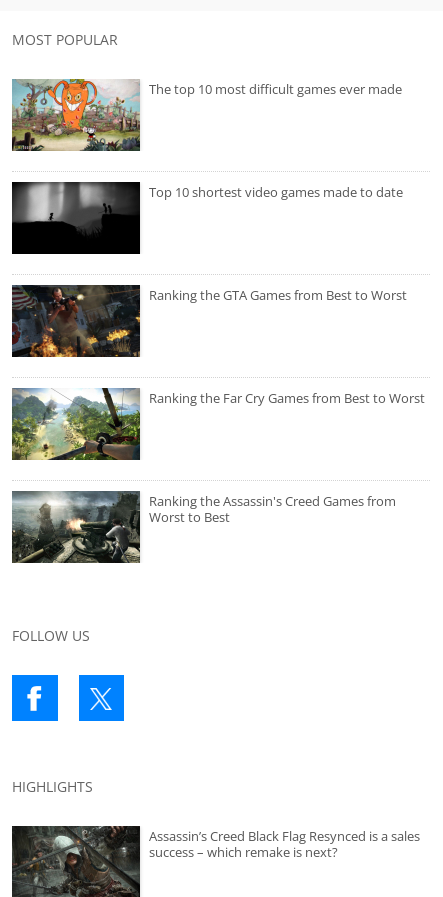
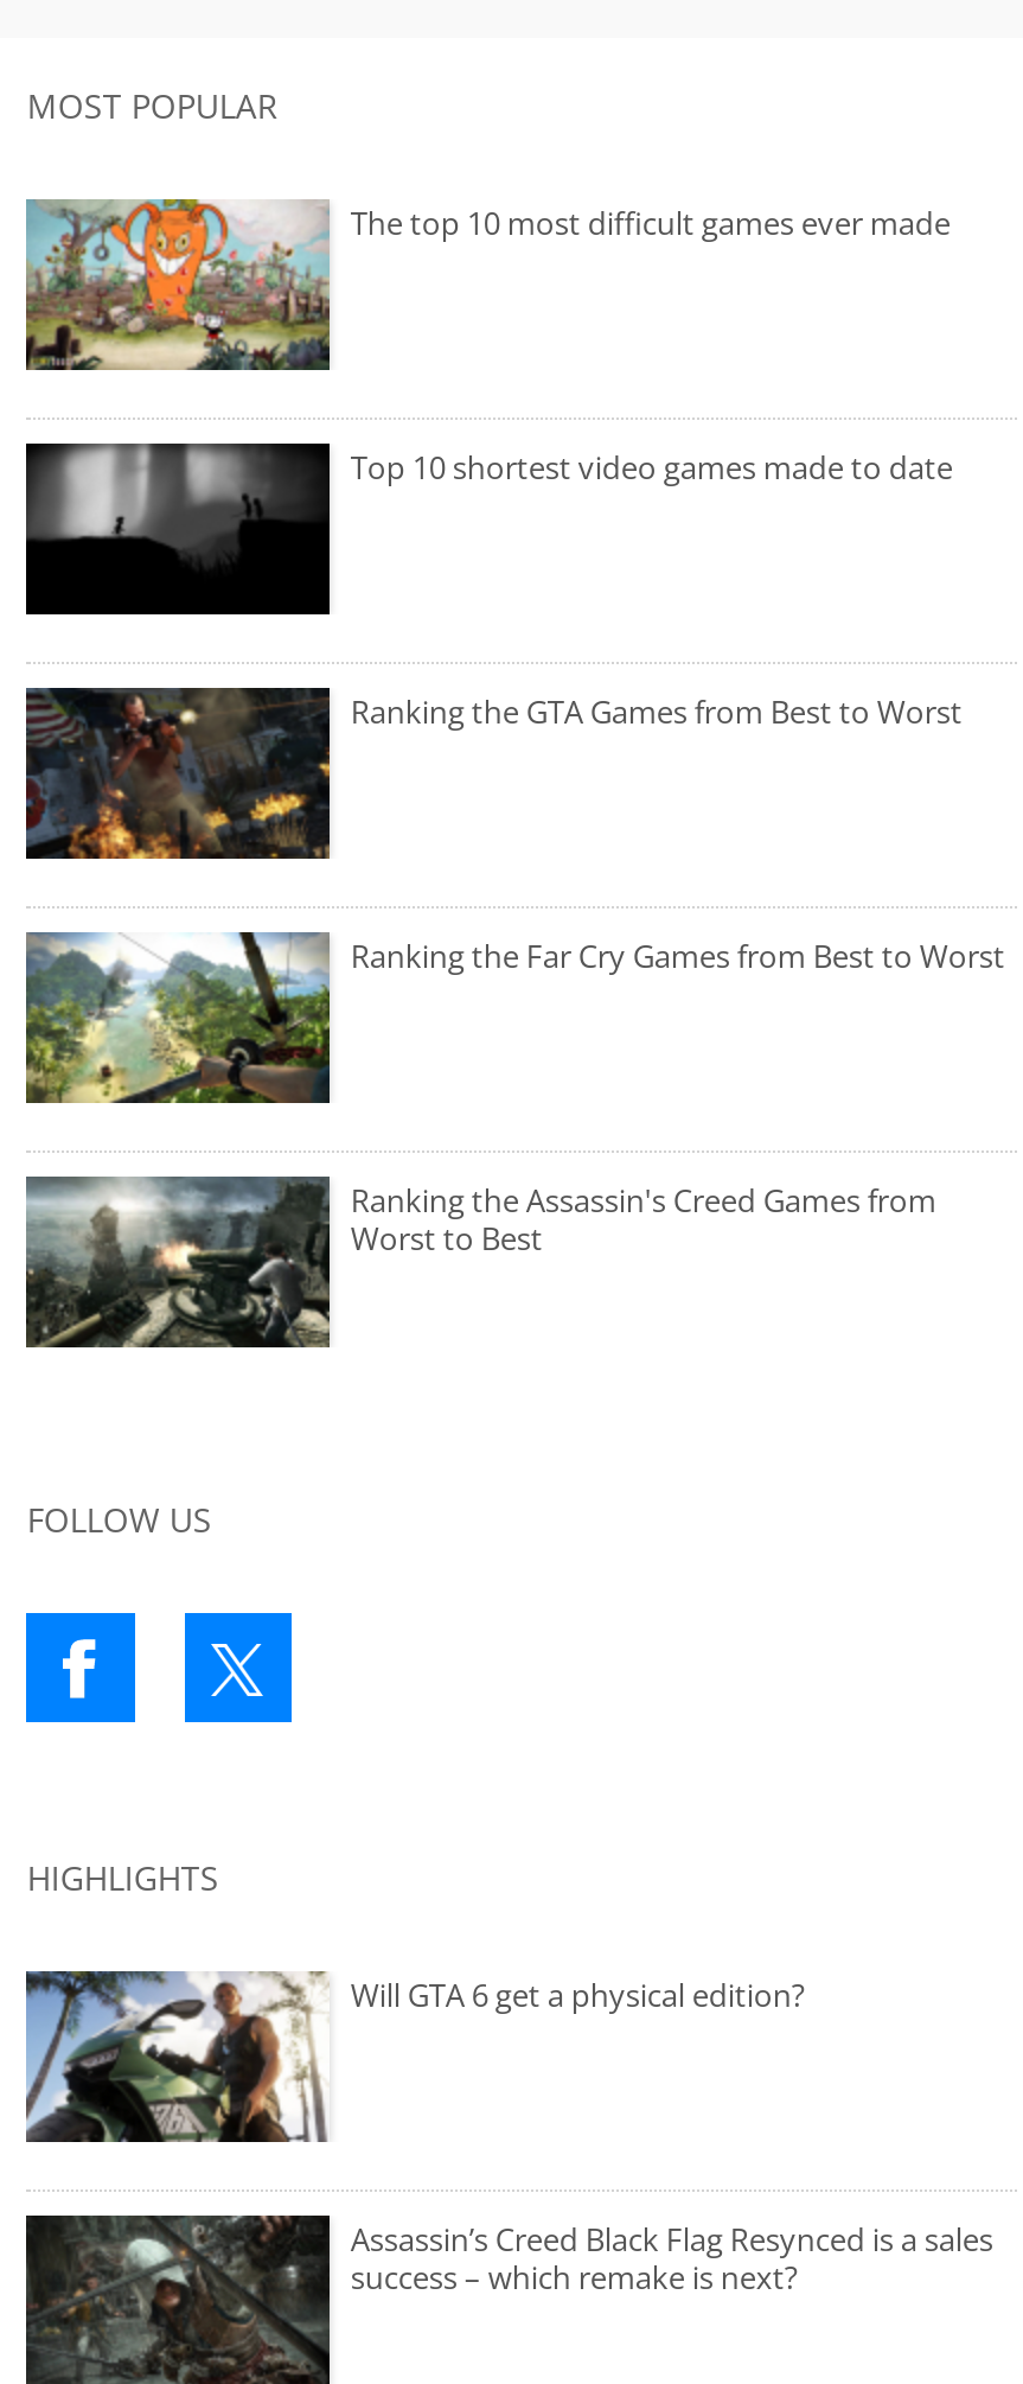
+ [image]
+ Will GTA 6 get a physical edition?
